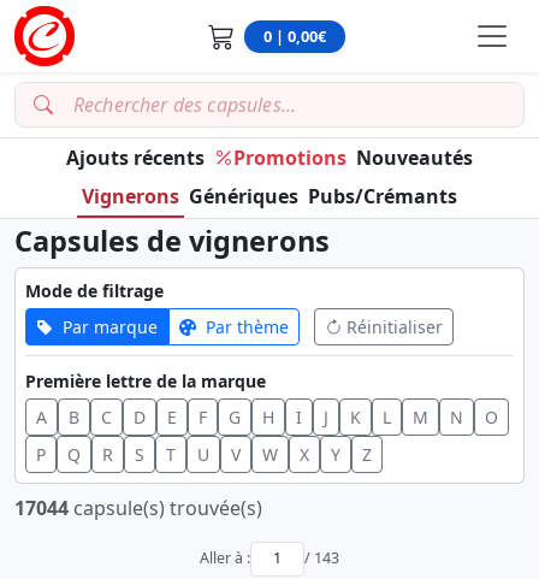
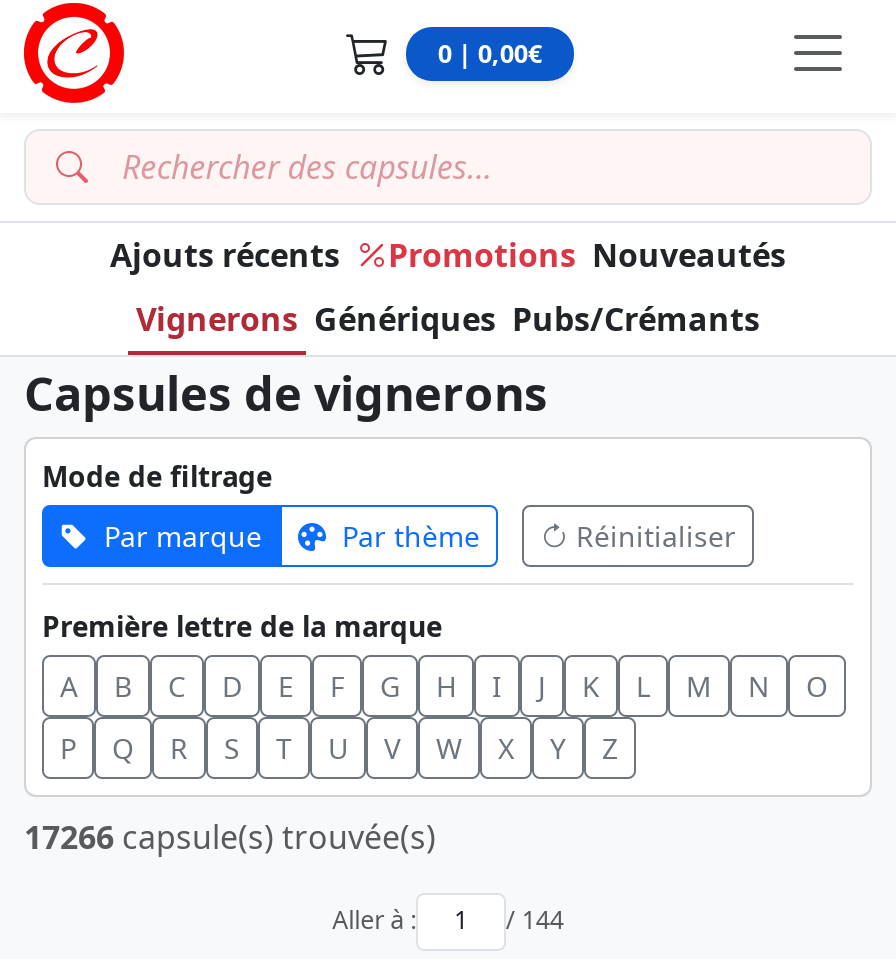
- 17044 capsule(s) trouvée(s)
+ 17266 capsule(s) trouvée(s)

- / 143
+ / 144
